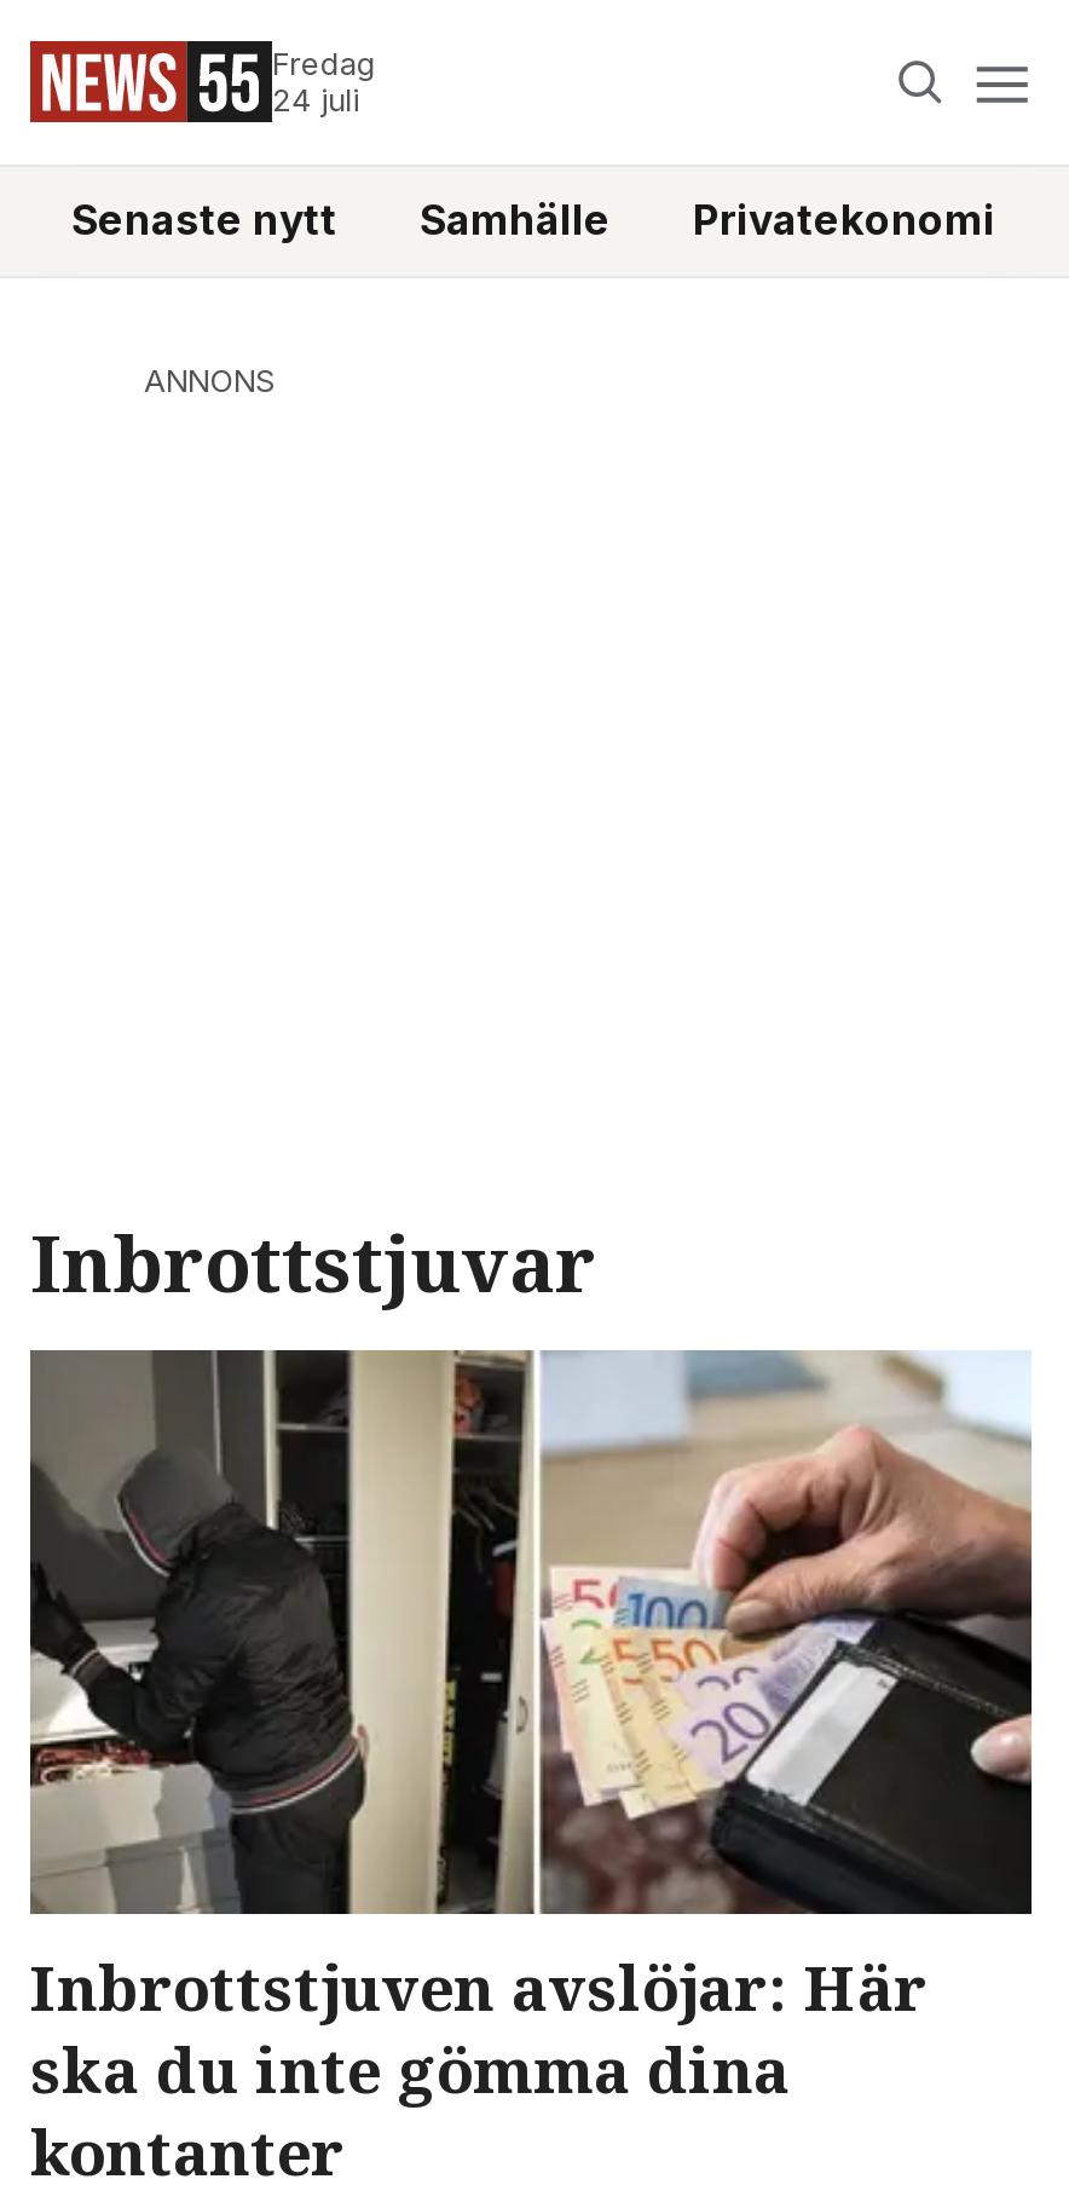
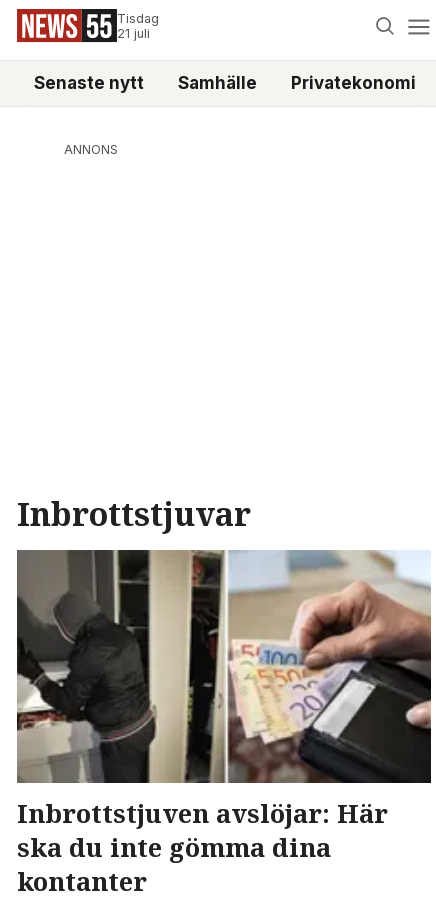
- Fredag
- 24 juli
+ Tisdag
+ 21 juli
